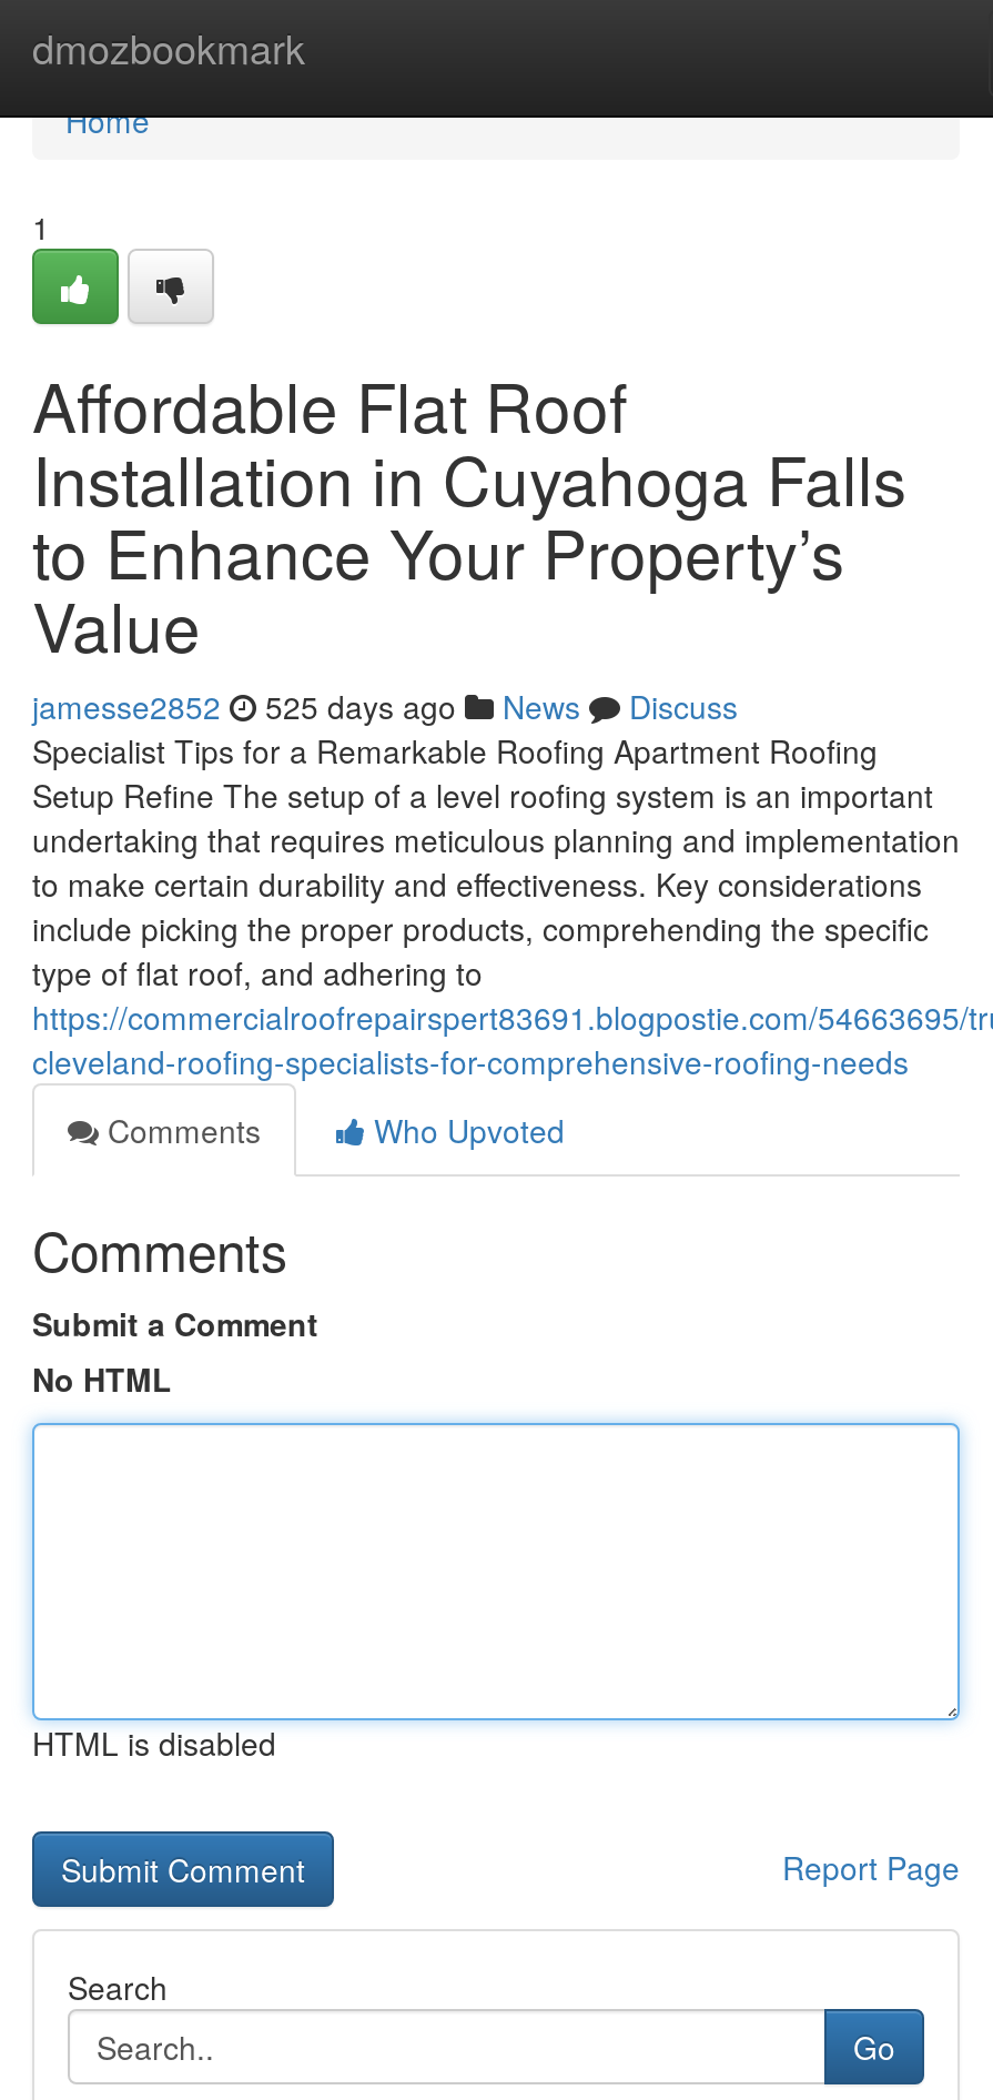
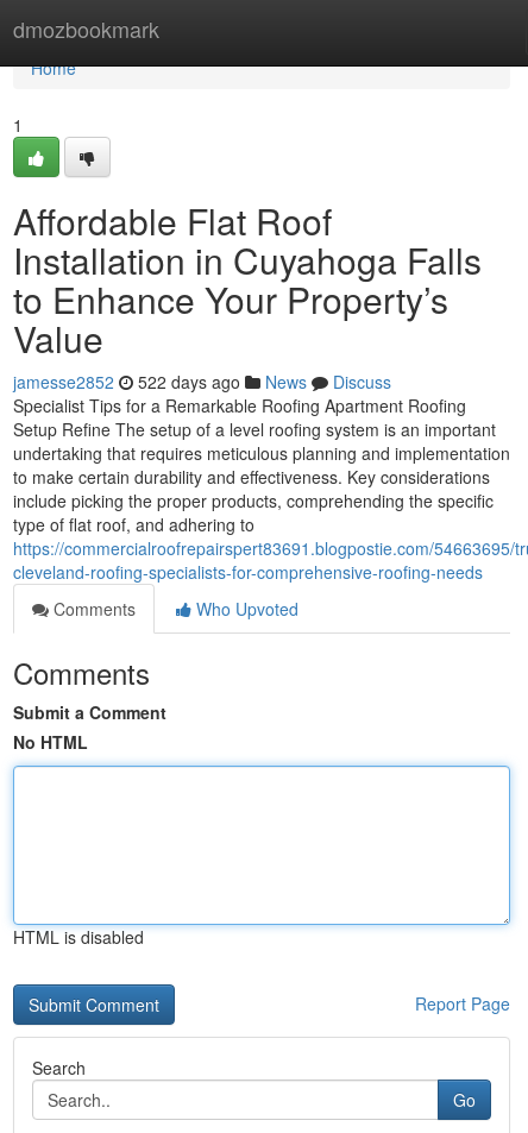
- jamesse2852 525 days ago News Discuss
+ jamesse2852 522 days ago News Discuss
